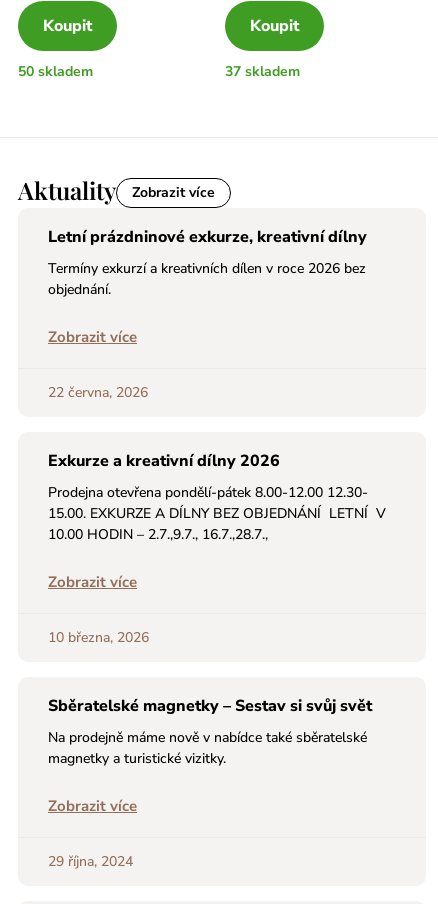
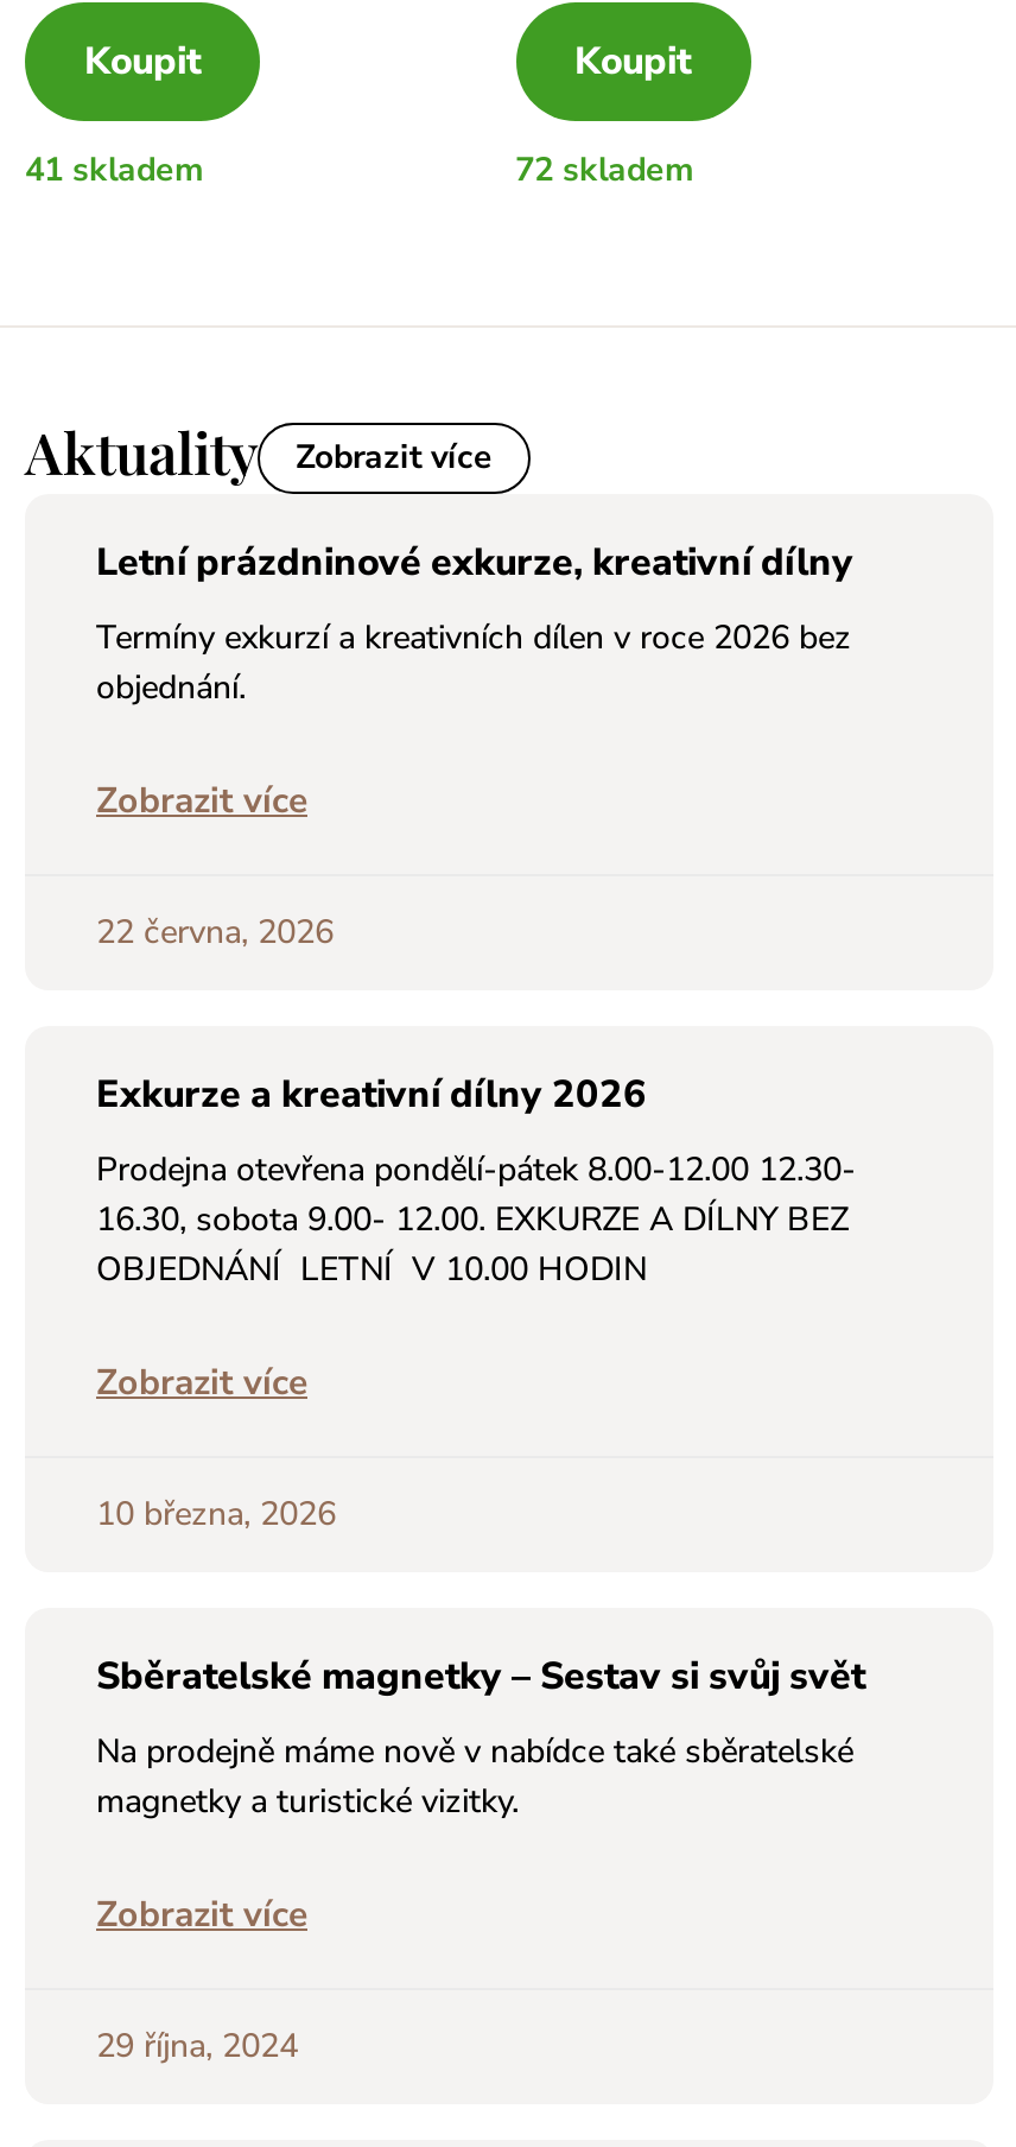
- 50 skladem
+ 41 skladem

- 37 skladem
+ 72 skladem

- 15.00. EXKURZE A DÍLNY BEZ OBJEDNÁNÍ LETNÍ V
- 10.00 HODIN – 2.7.,9.7., 16.7.,28.7.,
+ 16.30, sobota 9.00- 12.00. EXKURZE A DÍLNY BEZ
+ OBJEDNÁNÍ LETNÍ V 10.00 HODIN
